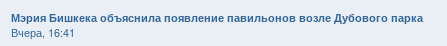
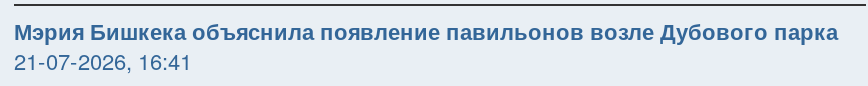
- Вчера, 16:41
+ 21-07-2026, 16:41
